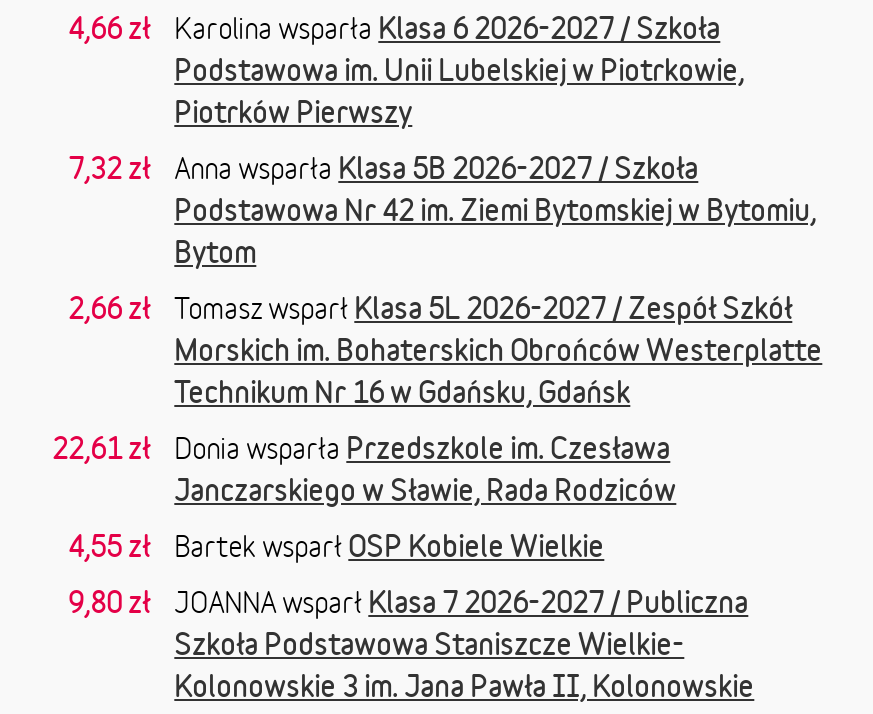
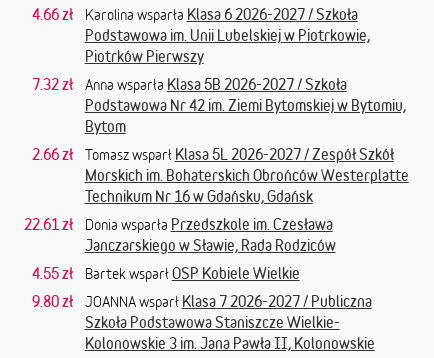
- 4,66 zł Karolina wsparła Klasa 6 2026-2027 / Szkoła
+ 4.66 zł Karolina wsparła Klasa 6 2026-2027 / Szkoła

- 7,32 zł Anna wsparła Klasa 5B 2026-2027 / Szkoła
+ 7.32 zł Anna wsparła Klasa 5B 2026-2027 / Szkoła

- 2,66 zł Tomasz wsparł Klasa 5L 2026-2027 / Zespół Szkół
+ 2.66 zł Tomasz wsparł Klasa 5L 2026-2027 / Zespół Szkół

- 22,61 zł Donia wsparła Przedszkole im. Czesława
+ 22.61 zł Donia wsparła Przedszkole im. Czesława

- 4,55 zł Bartek wsparł OSP Kobiele Wielkie
+ 4.55 zł Bartek wsparł OSP Kobiele Wielkie

- 9,80 zł JOANNA wsparł Klasa 7 2026-2027 / Publiczna
+ 9.80 zł JOANNA wsparł Klasa 7 2026-2027 / Publiczna
